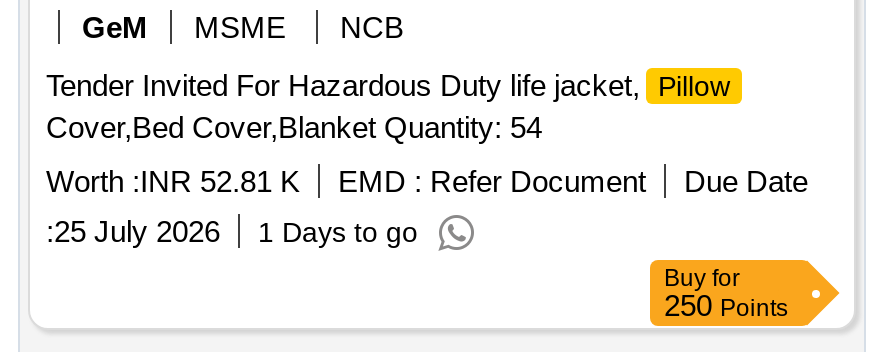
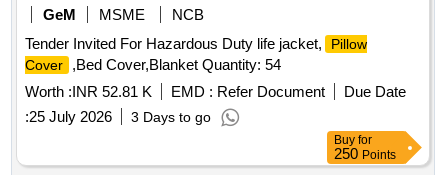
- Cover,Bed Cover,Blanket Quantity: 54
+ Cover ,Bed Cover,Blanket Quantity: 54

- :25 July 2026 1 Days to go
+ :25 July 2026 3 Days to go
